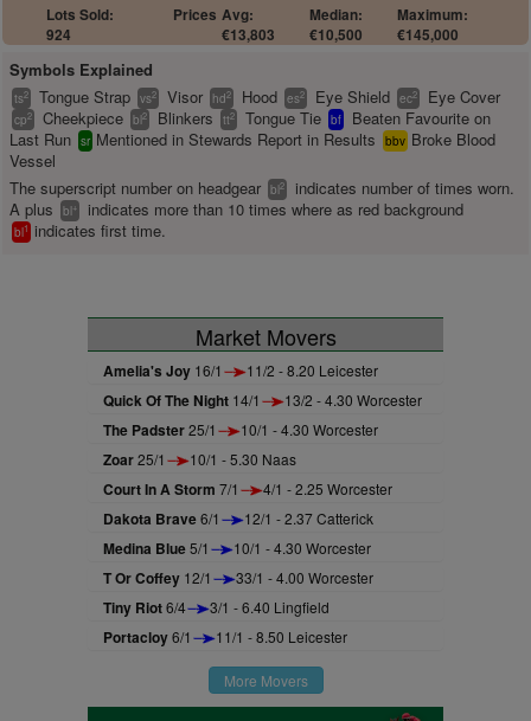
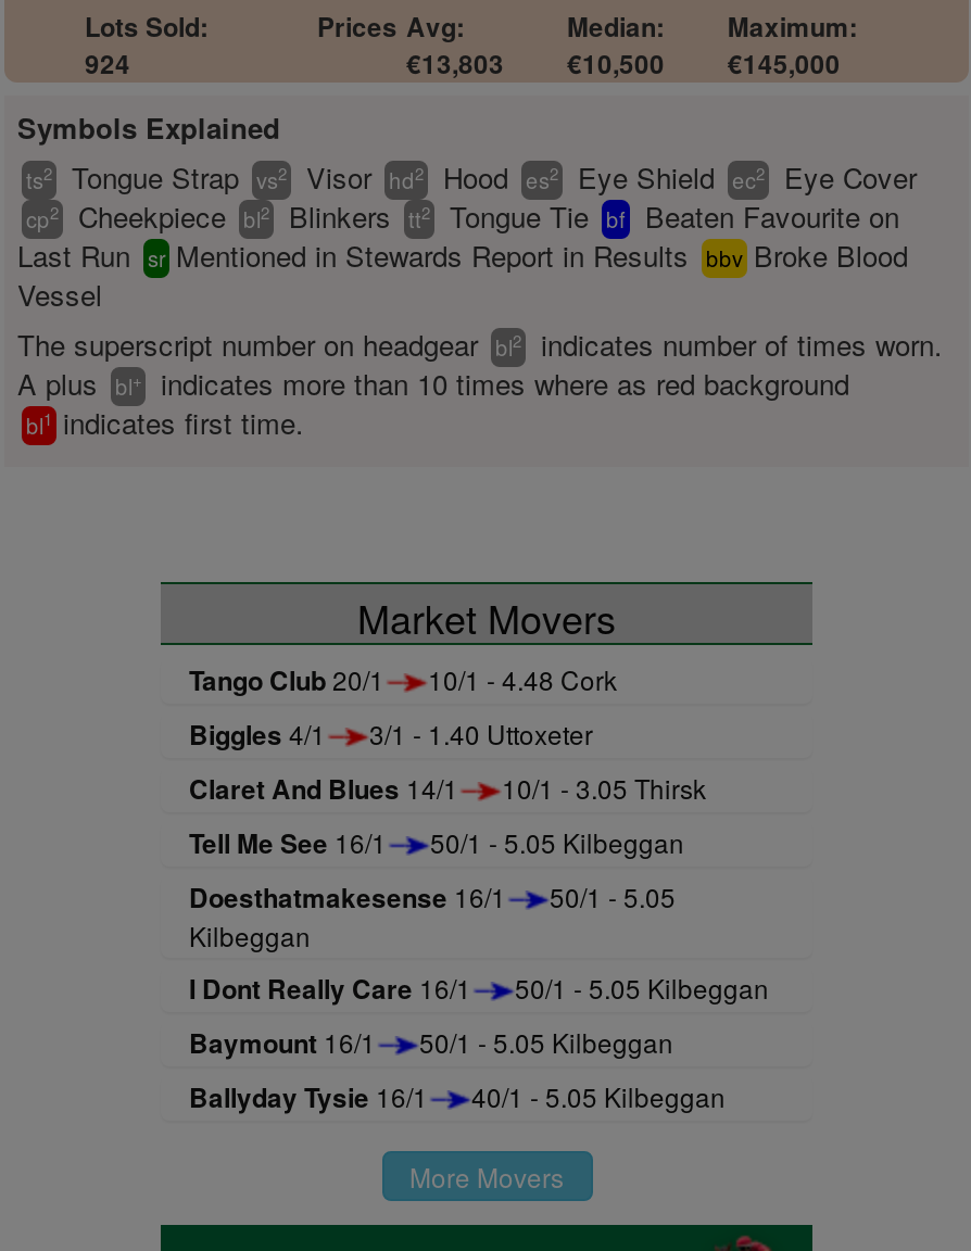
- Amelia's Joy 16/1
- 11/2 - 8.20 Leicester
- Quick Of The Night 14/1
- 13/2 - 4.30 Worcester
- The Padster25/1
- 10/1 - 4.30 Worcester
- Zoar25/1
- 10/1 - 5.30 Naas
- Court In A Storm 7/1
- 4/1 - 2.25 Worcester
- Dakota Brave 6/1
- 12/1 - 2.37 Catterick
- Medina Blue 5/1
- 10/1 - 4.30 Worcester
- T Or Coffey 12/1
- 33/1 - 4.00 Worcester
- Tiny Riot6/4
- 3/1 - 6.40 Lingfield
- Portacloy 6/1
- 11/1 - 8.50 Leicester
+ Tango Club 20/1
+ 10/1 - 4.48 Cork
+ Biggles 4/1
+ 3/1 - 1.40 Uttoxeter
+ Claret And Blues 14/1
+ 10/1 - 3.05 Thirsk
+ Tell Me See 16/1
+ 50/1 - 5.05 Kilbeggan
+ Doesthatmakesense 16/1
+ 50/1 - 5.05
+ Kilbeggan
+ I Dont Really Care 16/1
+ 50/1 - 5.05 Kilbeggan
+ Baymount 16/1
+ 50/1 - 5.05 Kilbeggan
+ Ballyday Tysie 16/1
+ 40/1 - 5.05 Kilbeggan
